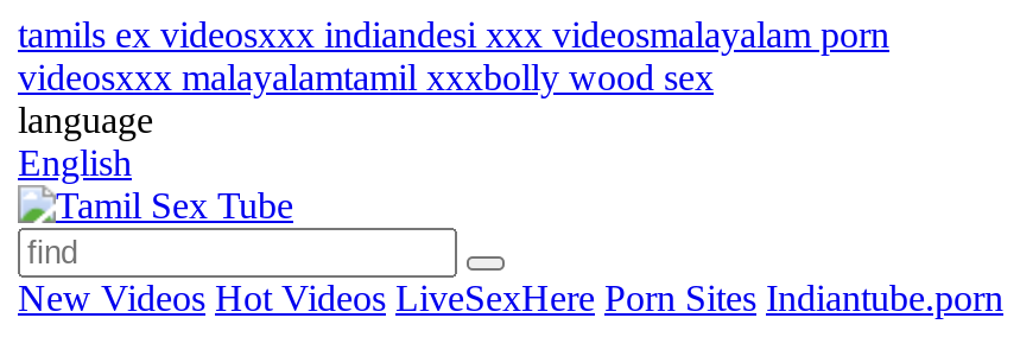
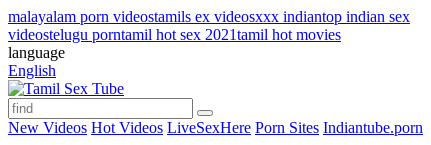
- tamils ex videosxxx indiandesi xxx videosmalayalam porn
- videosxxx malayalamtamil xxxbolly wood sex
+ malayalam porn videostamils ex videosxxx indiantop indian sex
+ videostelugu porntamil hot sex 2021tamil hot movies
